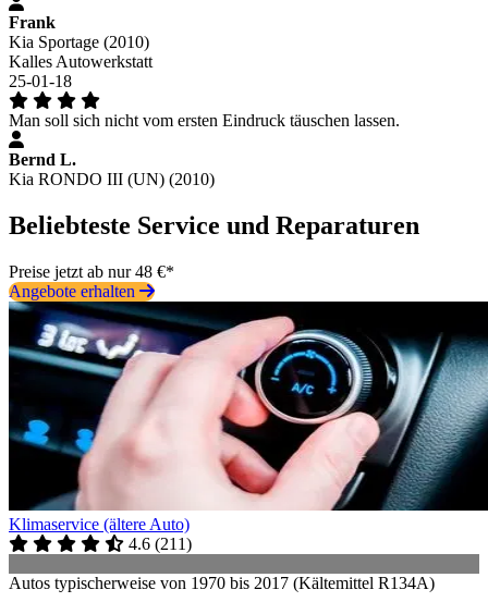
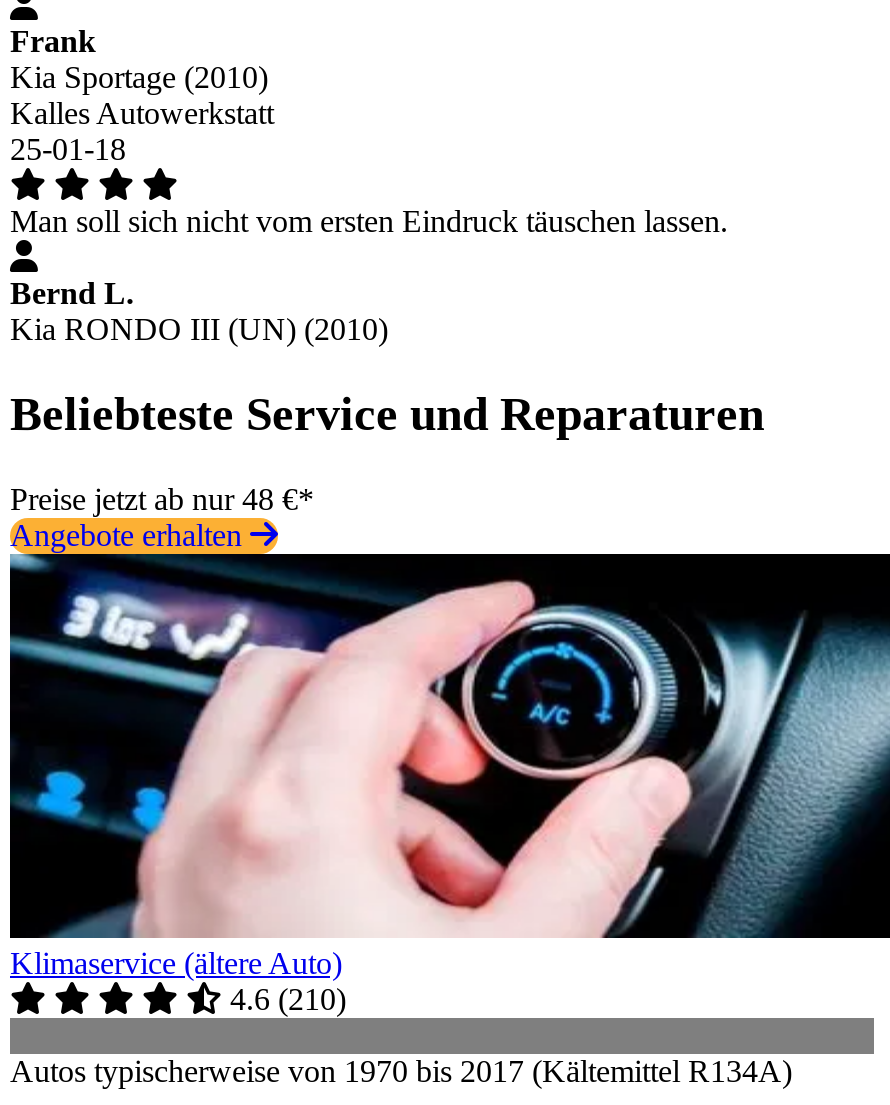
- 4.6 (211)
+ 4.6 (210)
